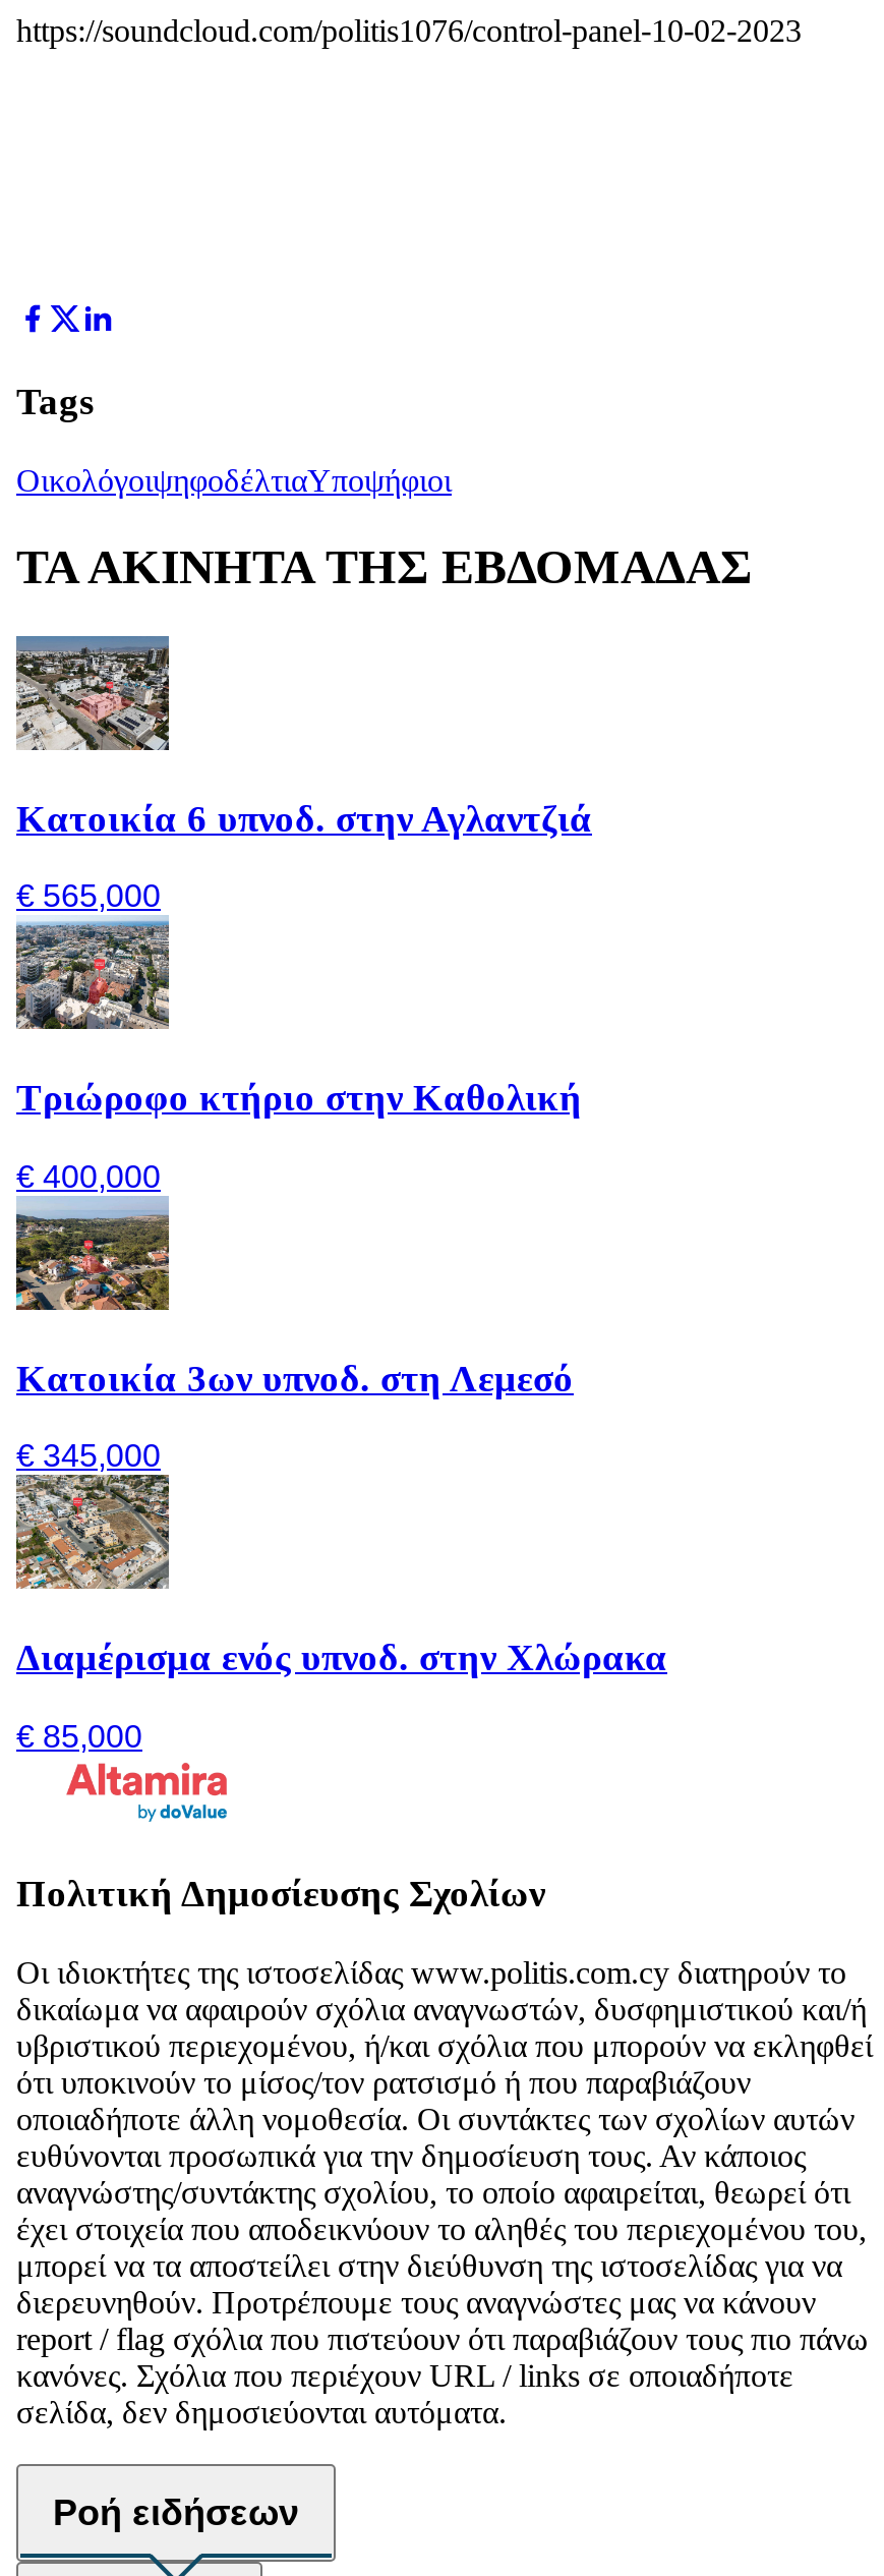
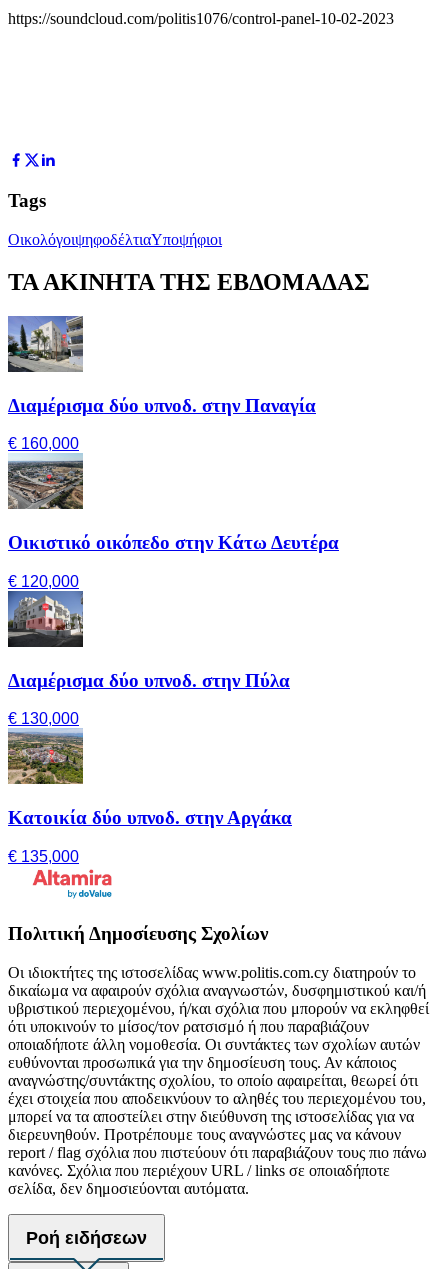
- [image]
- Κατοικία 6 υπνοδ. στην Αγλαντζιά
+ [image]
+ Διαμέρισμα δύο υπνοδ. στην Παναγία

- € 565,000
+ € 160,000

- [image]
- Τριώροφο κτήριο στην Καθολική
+ [image]
+ Οικιστικό οικόπεδο στην Κάτω Δευτέρα

- € 400,000
+ € 120,000

- [image]
- Κατοικία 3ων υπνοδ. στη Λεμεσό
+ [image]
+ Διαμέρισμα δύο υπνοδ. στην Πύλα

- € 345,000
+ € 130,000

- [image]
- Διαμέρισμα ενός υπνοδ. στην Χλώρακα
+ [image]
+ Κατοικία δύο υπνοδ. στην Αργάκα

- € 85,000
+ € 135,000
